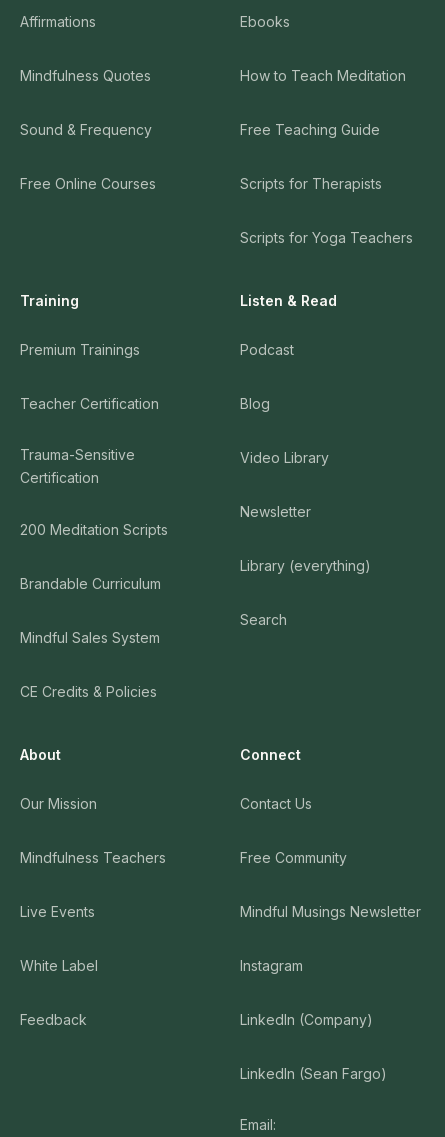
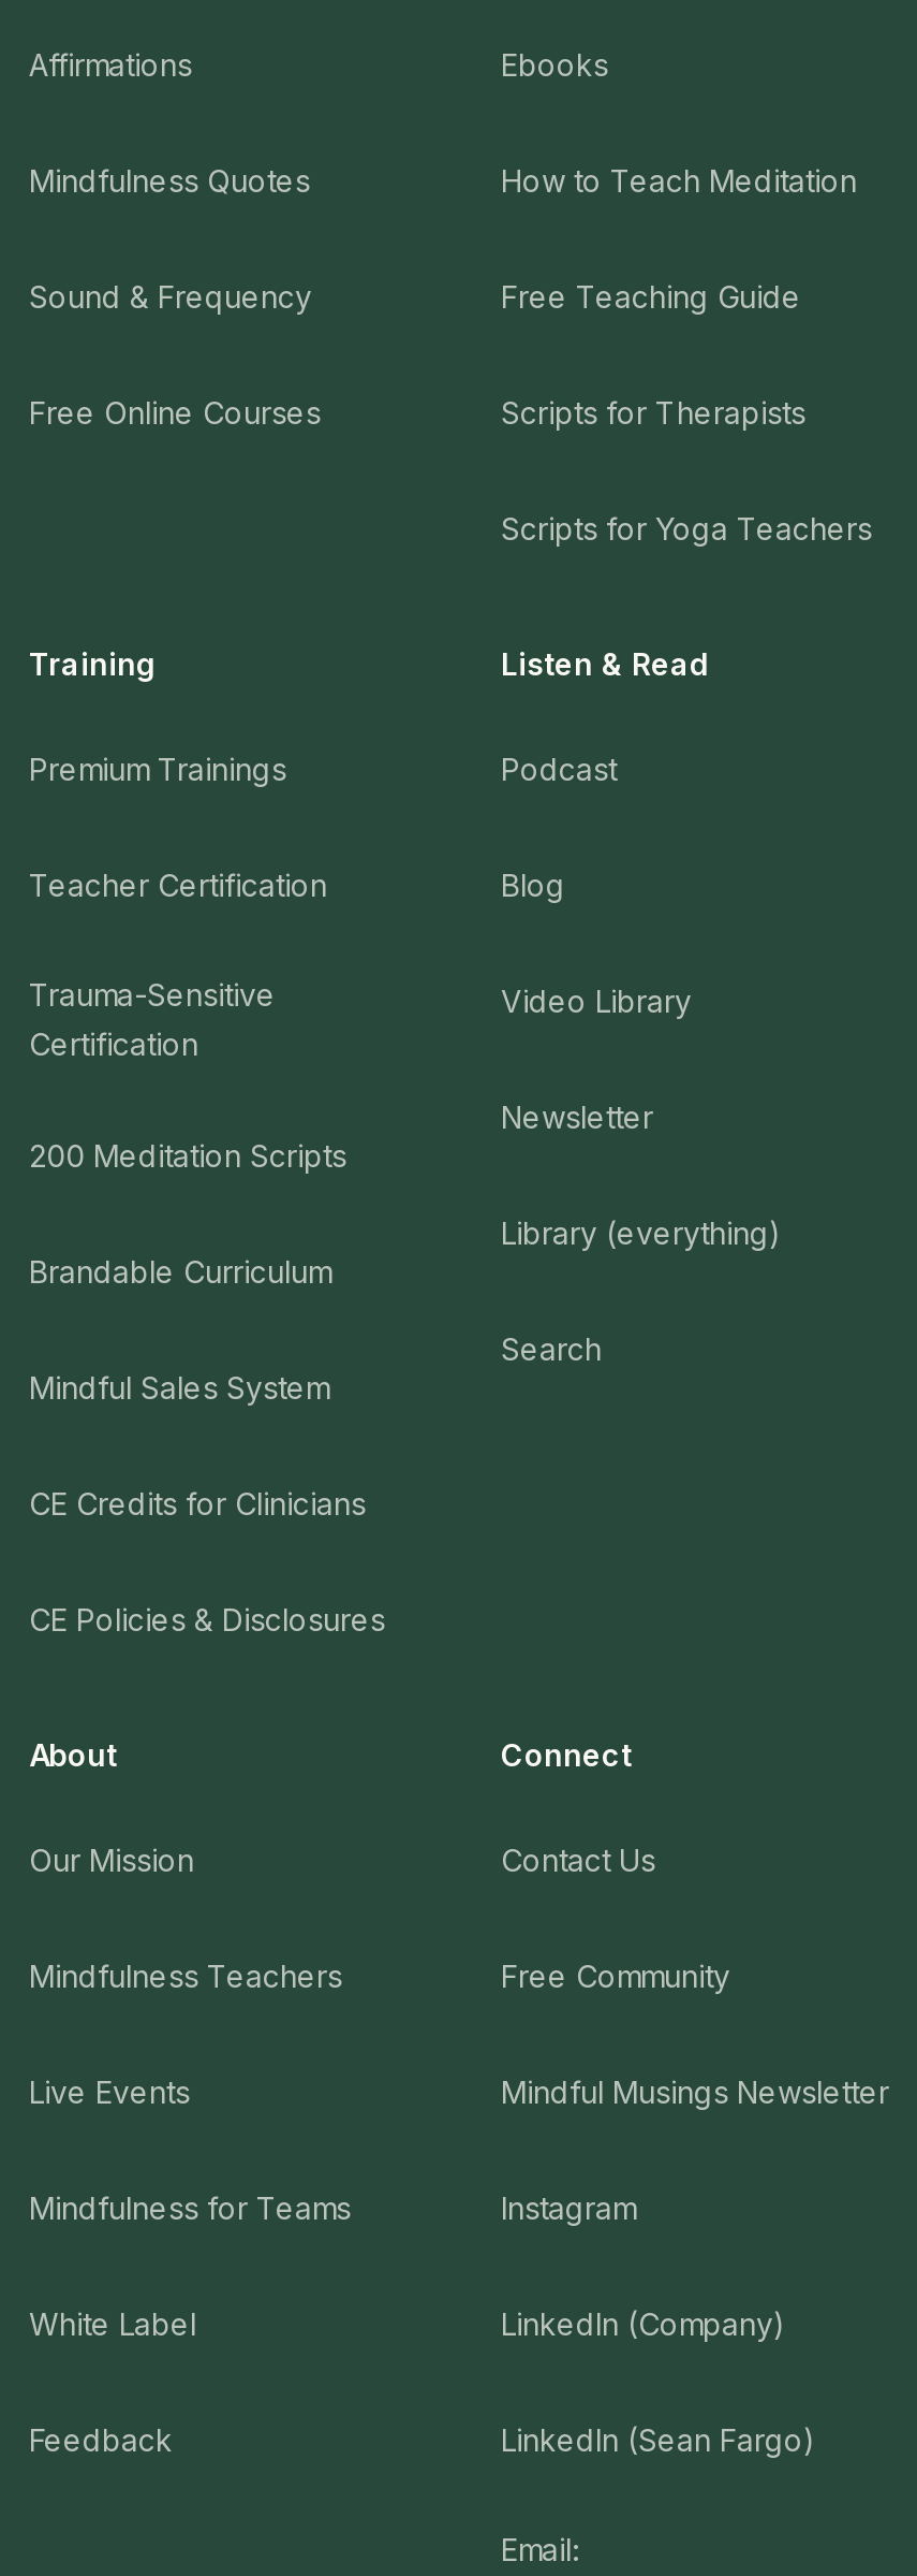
- CE Credits & Policies
+ CE Credits for Clinicians
+ CE Policies & Disclosures

moved down: White Label | Feedback

+ Mindfulness for Teams
